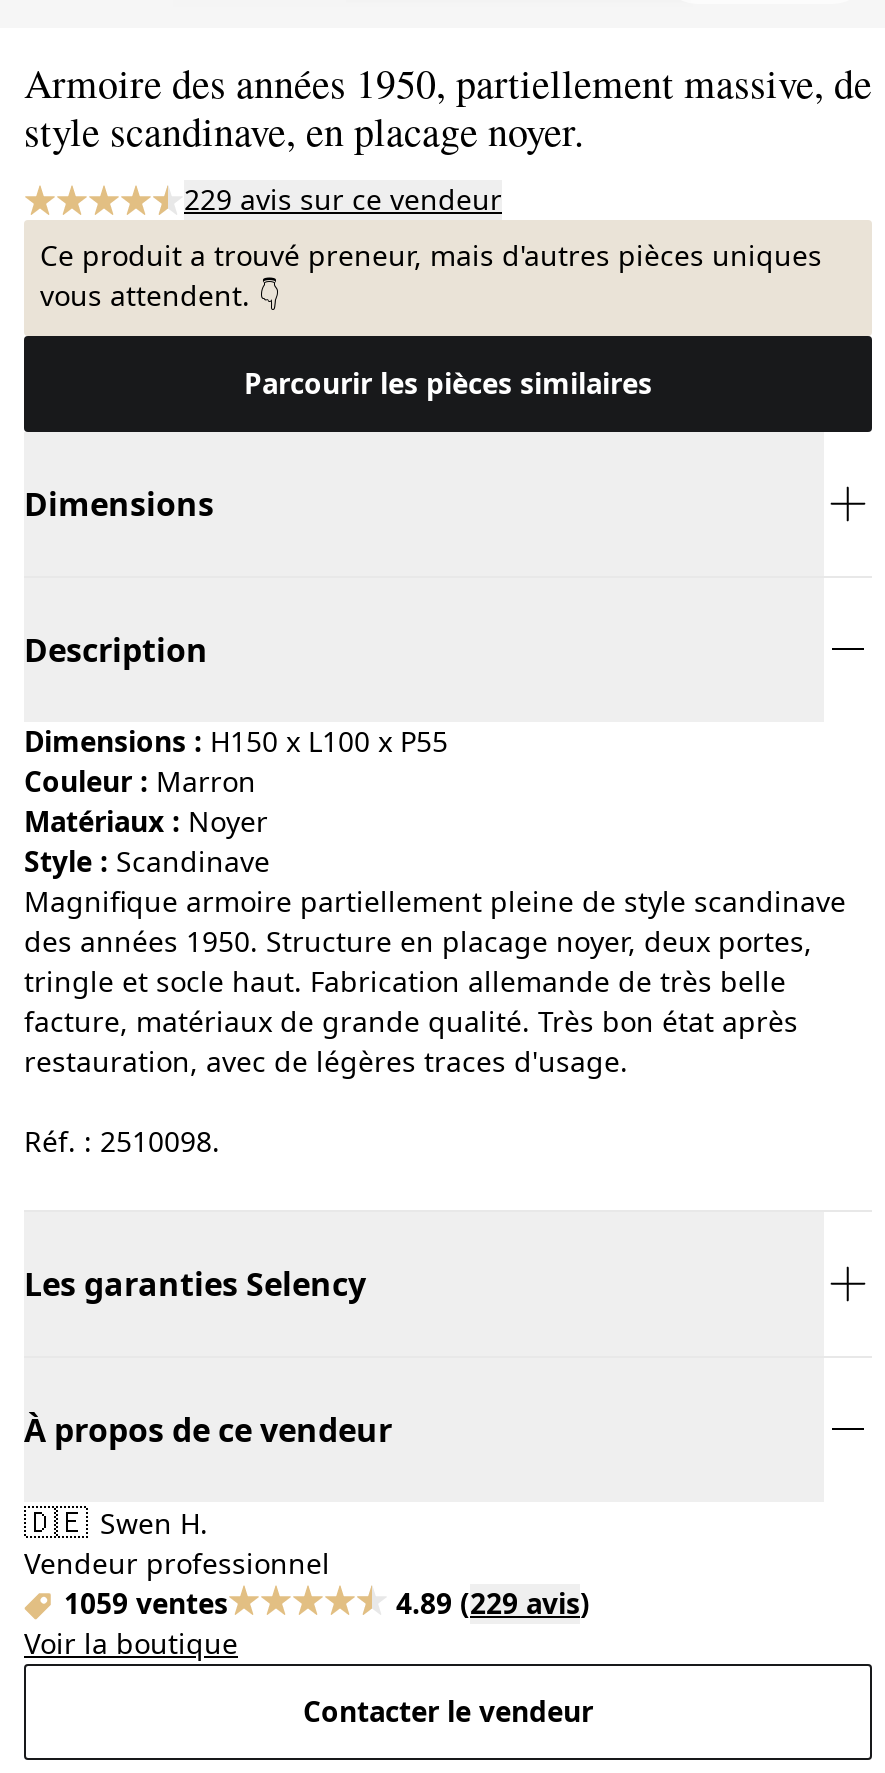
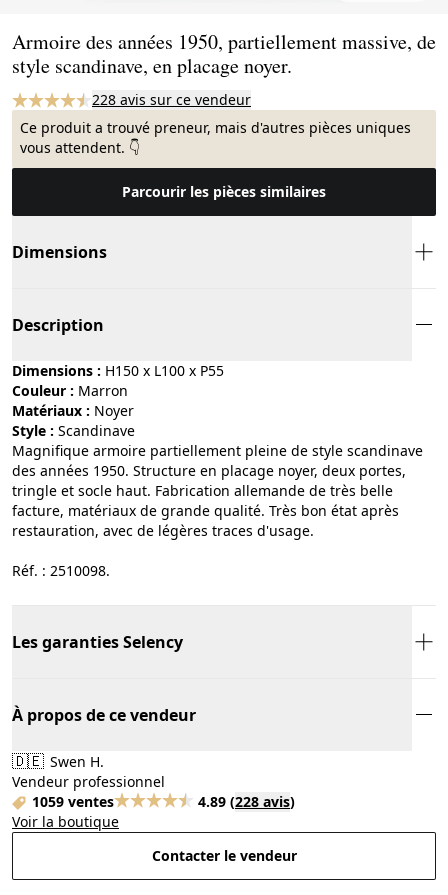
- 229 avis sur ce vendeur
+ 228 avis sur ce vendeur

- 4.89 (229 avis)
+ 4.89 (228 avis)
